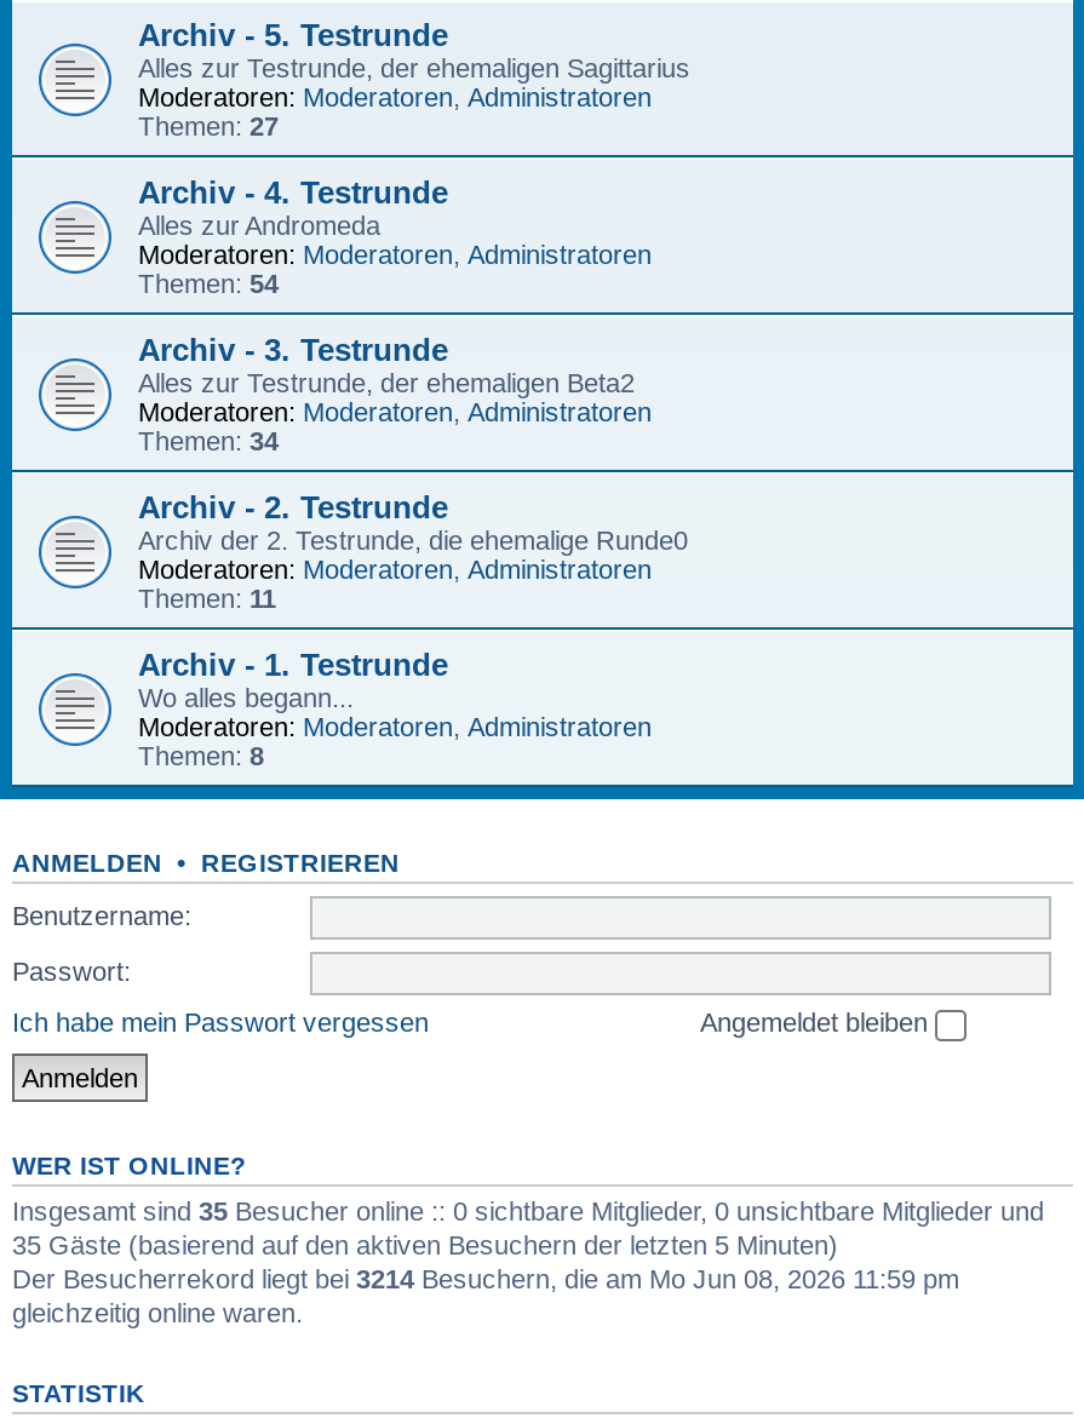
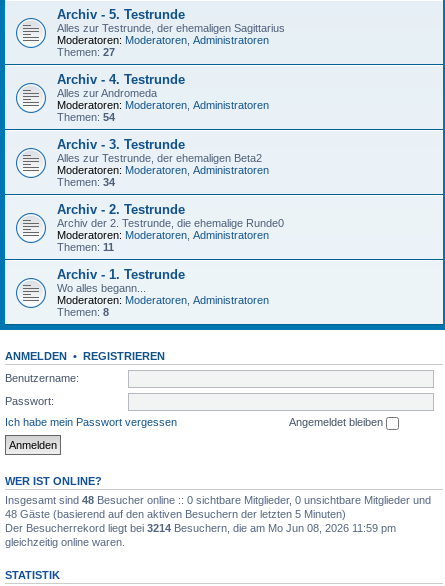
- Insgesamt sind 35 Besucher online :: 0 sichtbare Mitglieder, 0 unsichtbare Mitglieder und
+ Insgesamt sind 48 Besucher online :: 0 sichtbare Mitglieder, 0 unsichtbare Mitglieder und

- 35 Gäste (basierend auf den aktiven Besuchern der letzten 5 Minuten)
+ 48 Gäste (basierend auf den aktiven Besuchern der letzten 5 Minuten)
